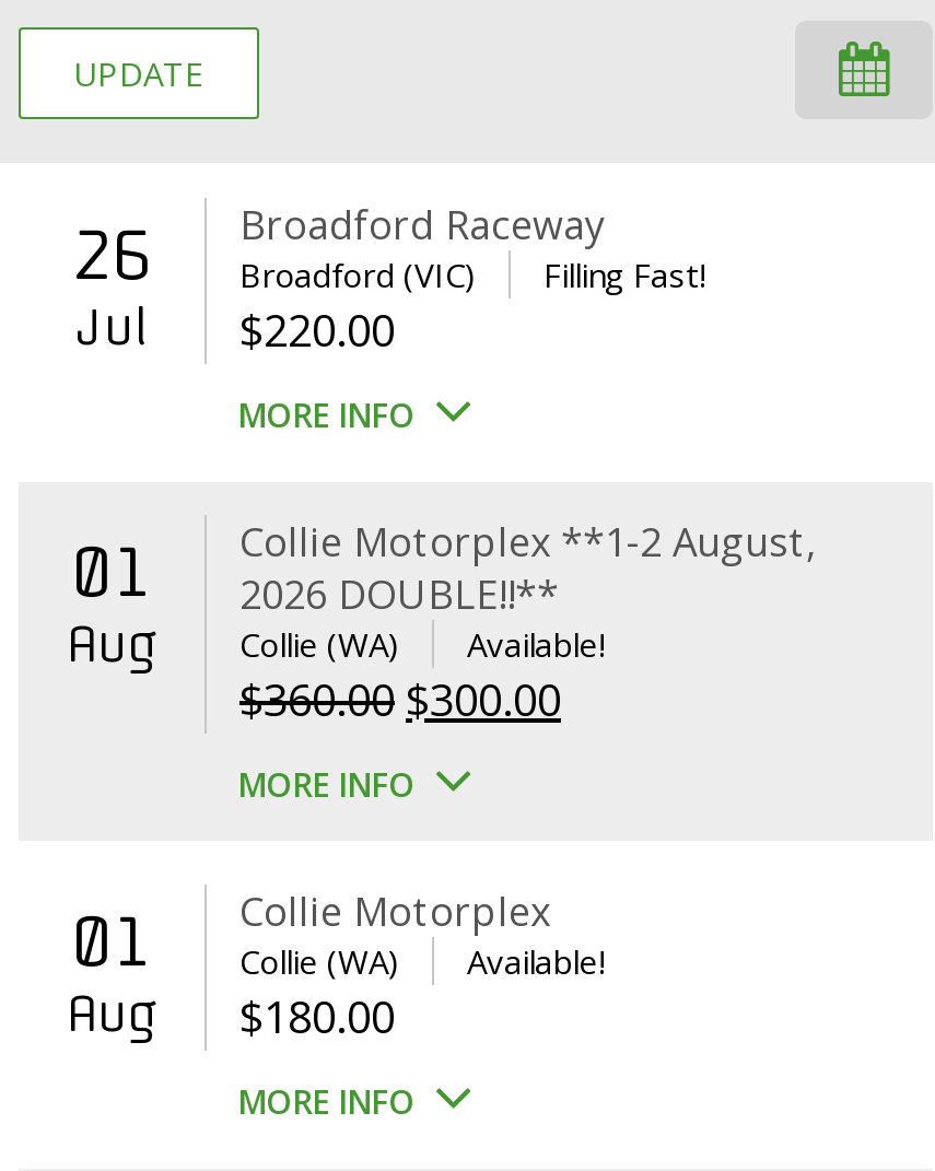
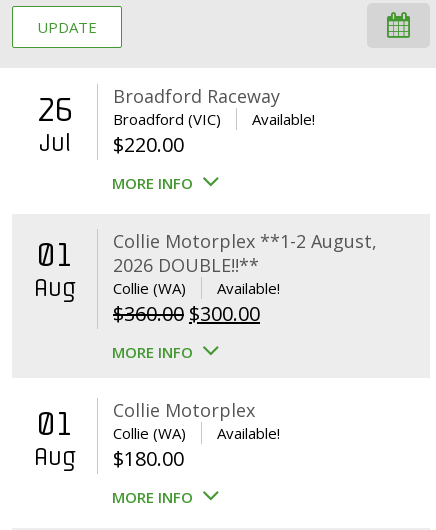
- Filling Fast!
+ Available!
